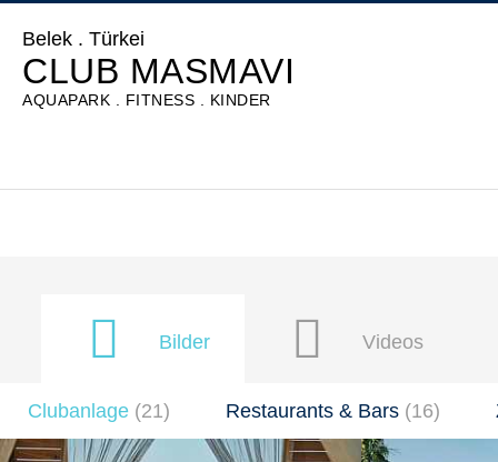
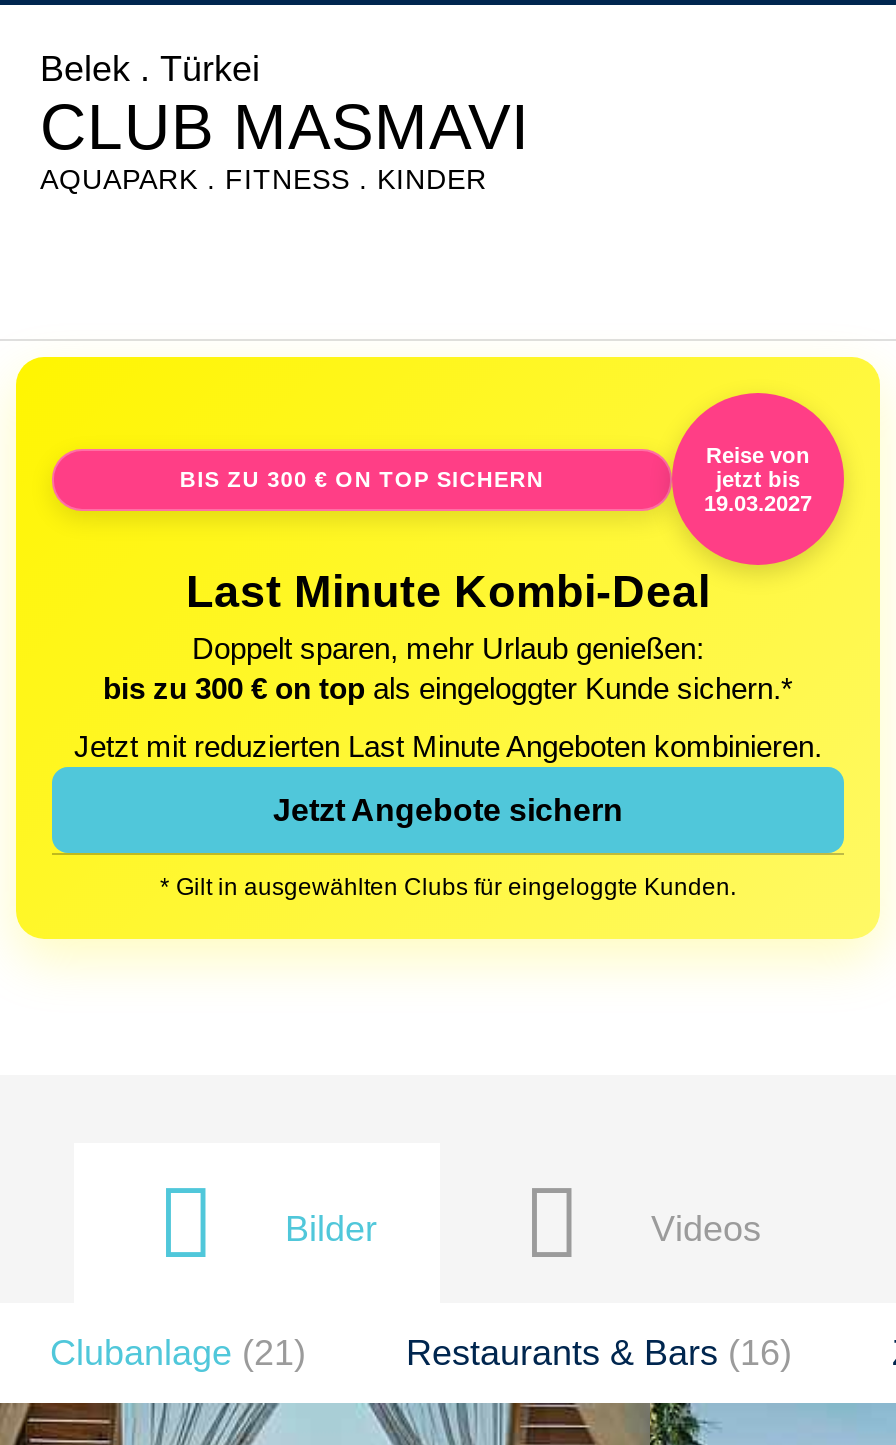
+ [image]
+ BIS ZU 300 € ON TOP SICHERN

+ Reise von
+ jetzt bis
+ 19.03.2027
+ Last Minute Kombi-Deal
+ Doppelt sparen, mehr Urlaub genießen:
+ bis zu 300 € on top als eingeloggter Kunde sichern.*
+ Jetzt mit reduzierten Last Minute Angeboten kombinieren.
+ Jetzt Angebote sichern
+ * Gilt in ausgewählten Clubs für eingeloggte Kunden.
